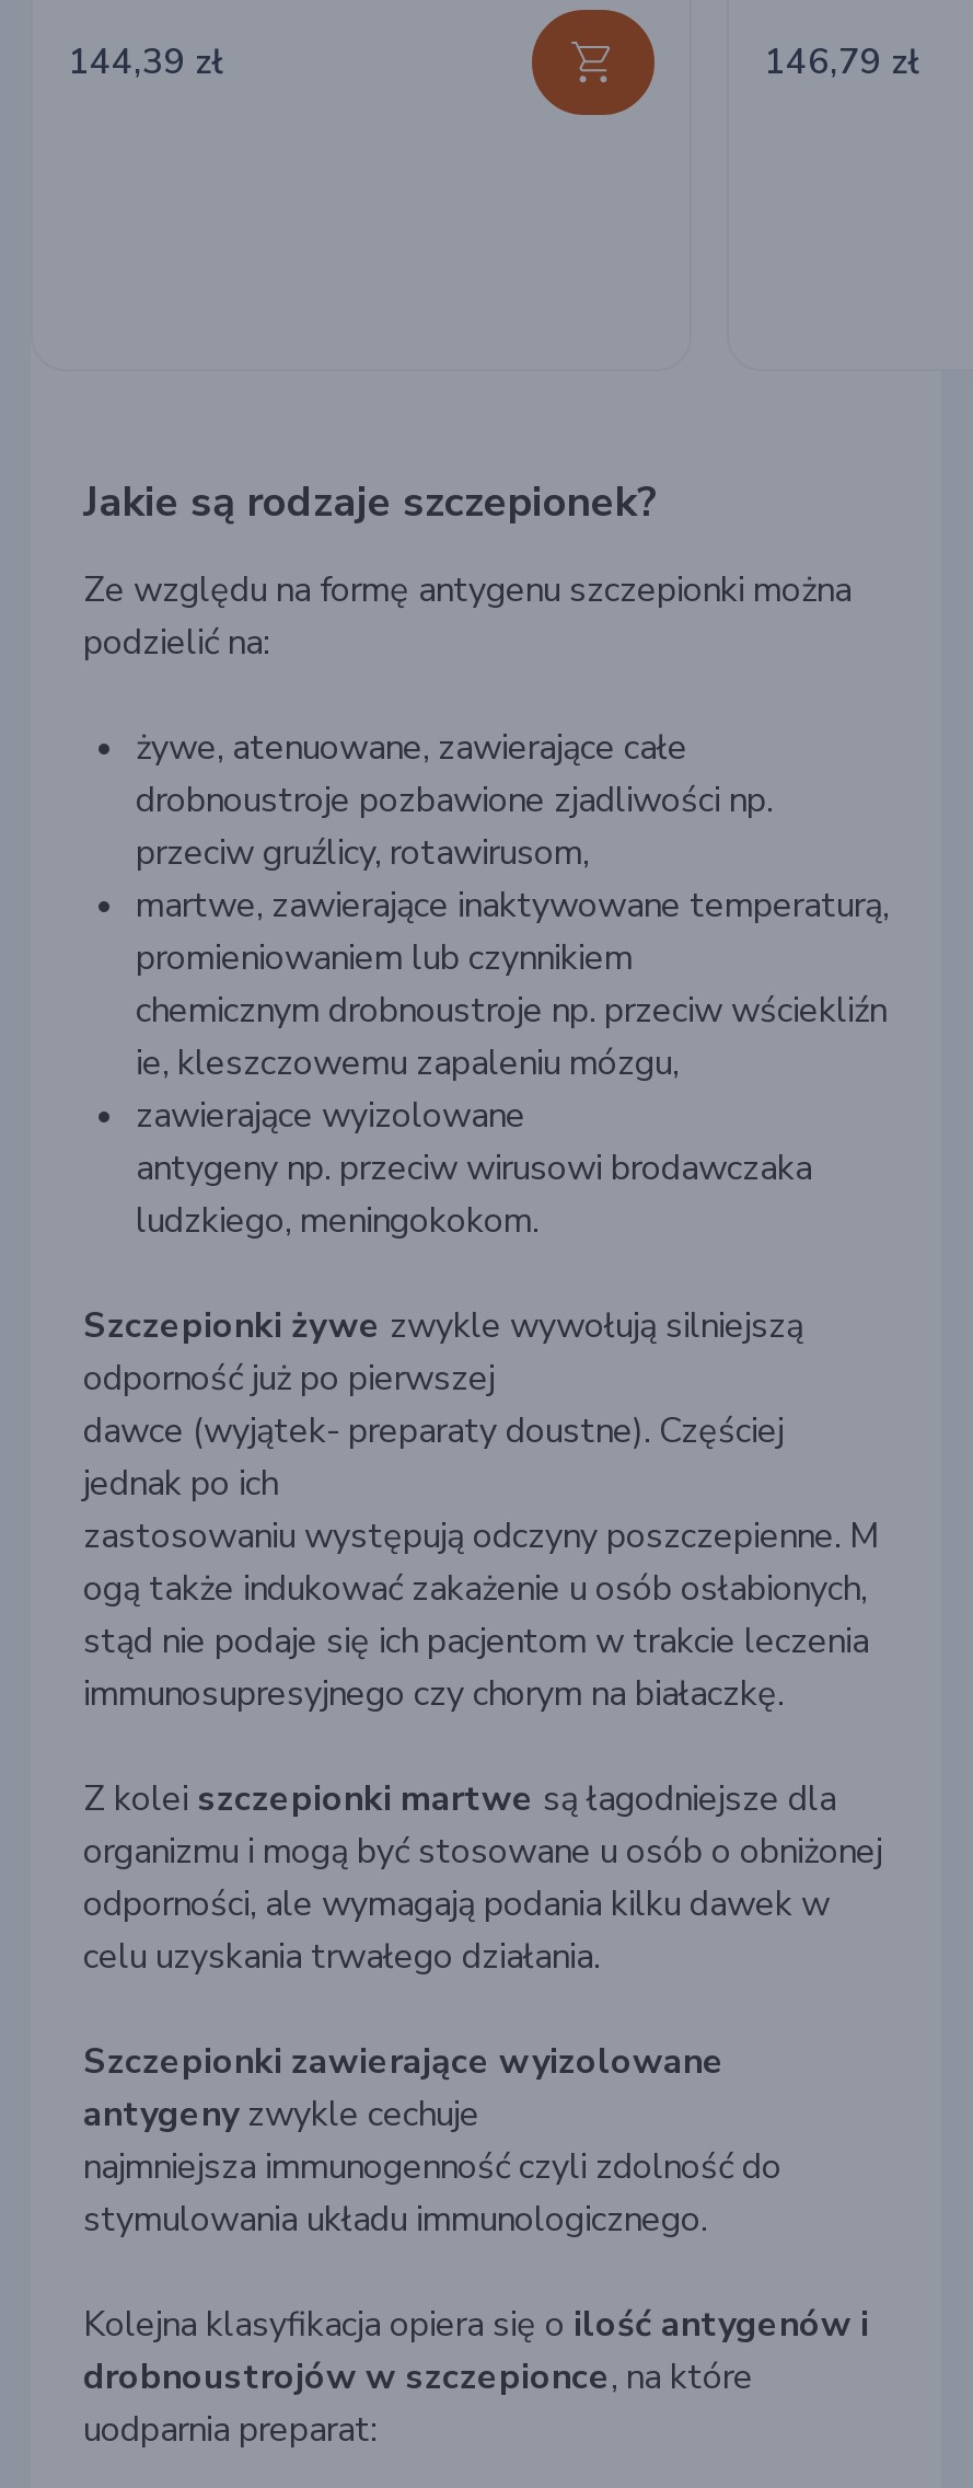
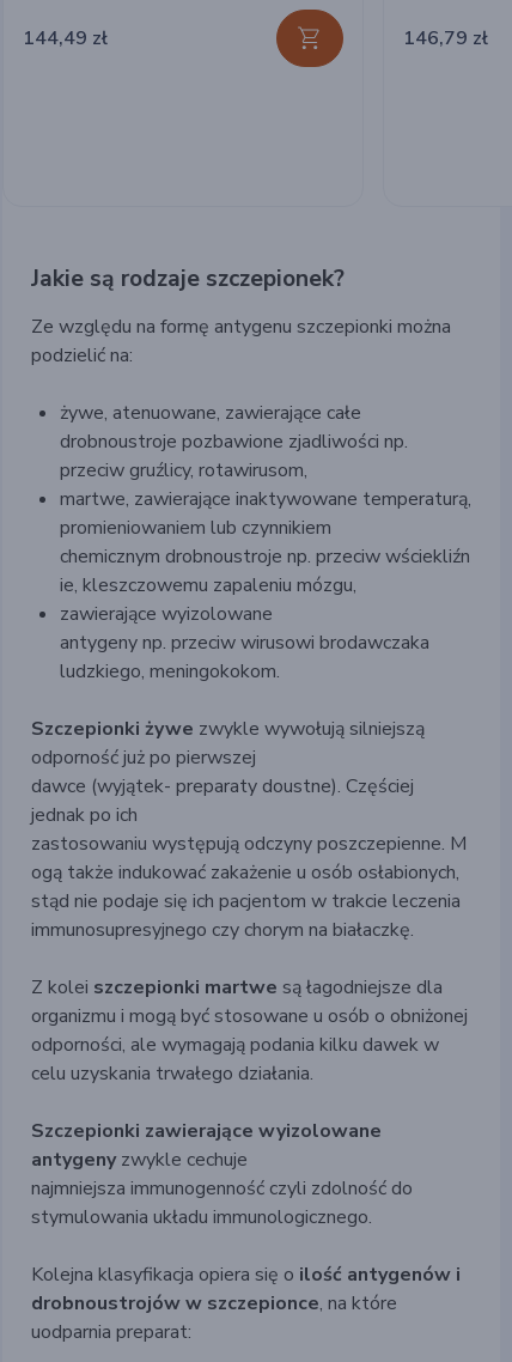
- 144,39 zł
+ 144,49 zł
